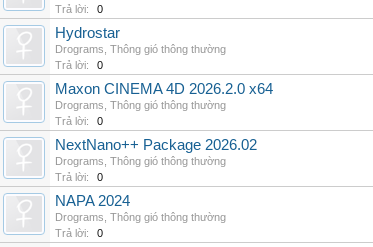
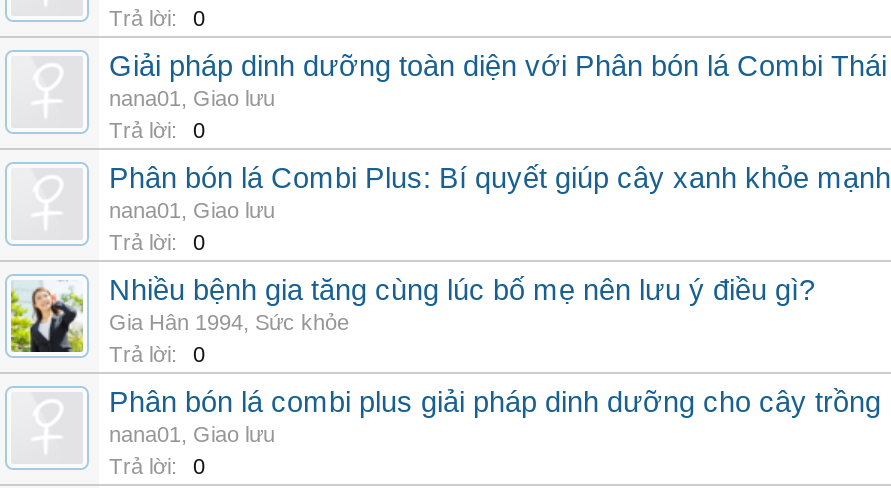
- Hydrostar
- Drograms, Thông gió thông thường
+ Giải pháp dinh dưỡng toàn diện với Phân bón lá Combi Thái
+ nana01, Giao lưu

- Maxon CINEMA 4D 2026.2.0 x64
- Drograms, Thông gió thông thường
+ Phân bón lá Combi Plus: Bí quyết giúp cây xanh khỏe mạnh
+ nana01, Giao lưu

+ [image]

- NextNano++ Package 2026.02
- Drograms, Thông gió thông thường
+ Nhiều bệnh gia tăng cùng lúc bố mẹ nên lưu ý điều gì?
+ Gia Hân 1994, Sức khỏe

- NAPA 2024
- Drograms, Thông gió thông thường
+ Phân bón lá combi plus giải pháp dinh dưỡng cho cây trồng
+ nana01, Giao lưu
